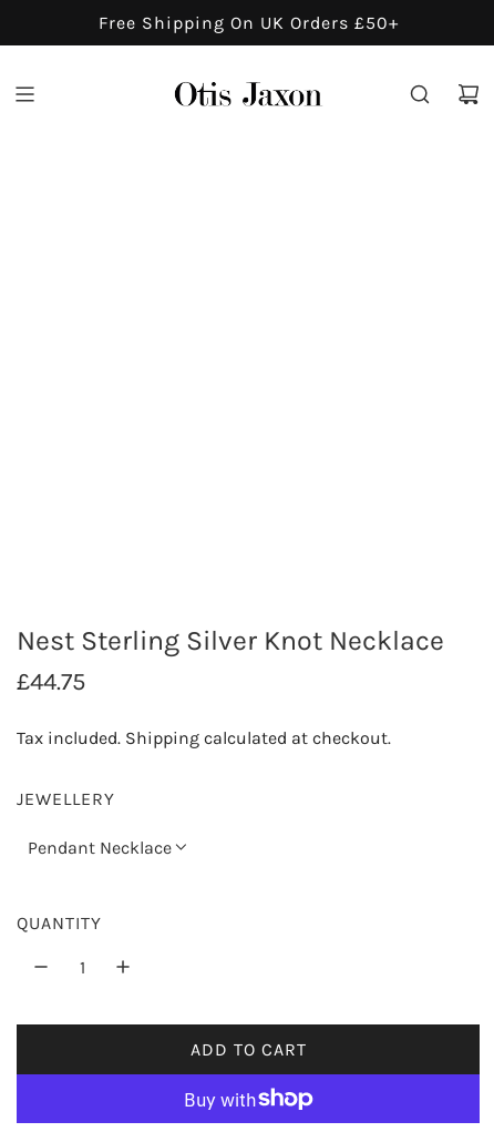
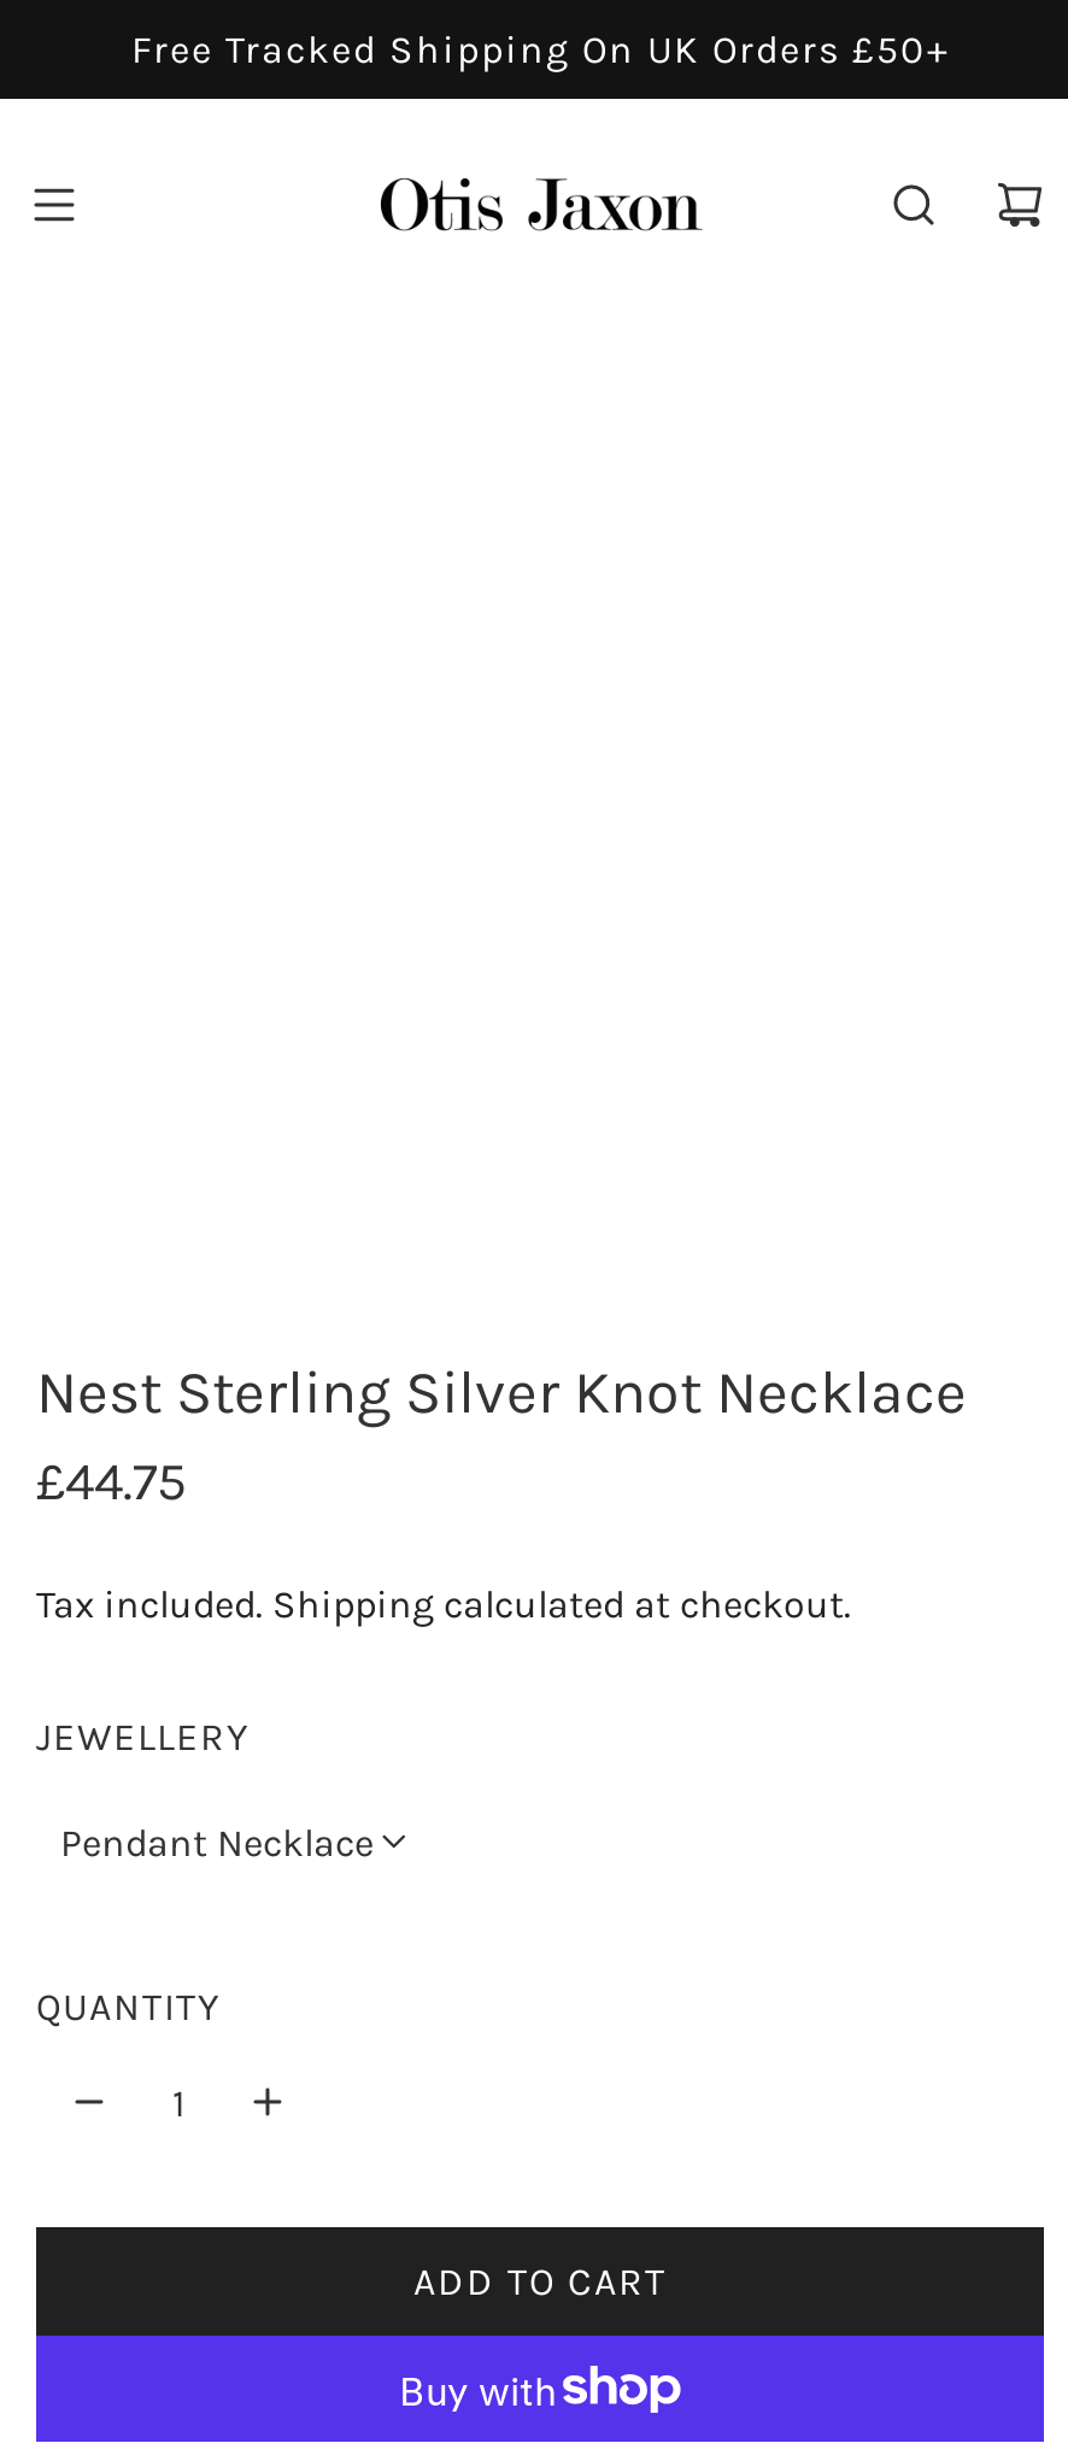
- Free Shipping On UK Orders £50+
+ Free Tracked Shipping On UK Orders £50+
